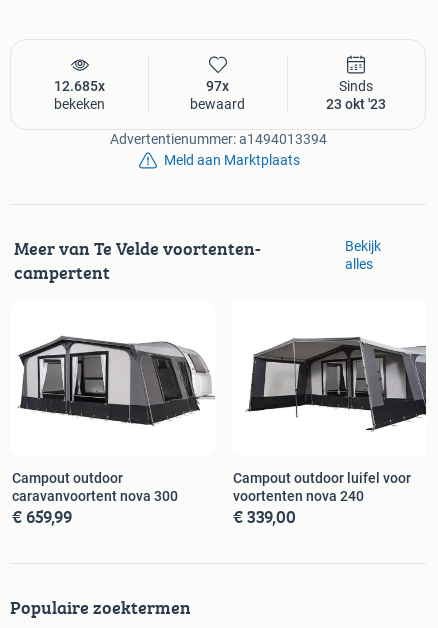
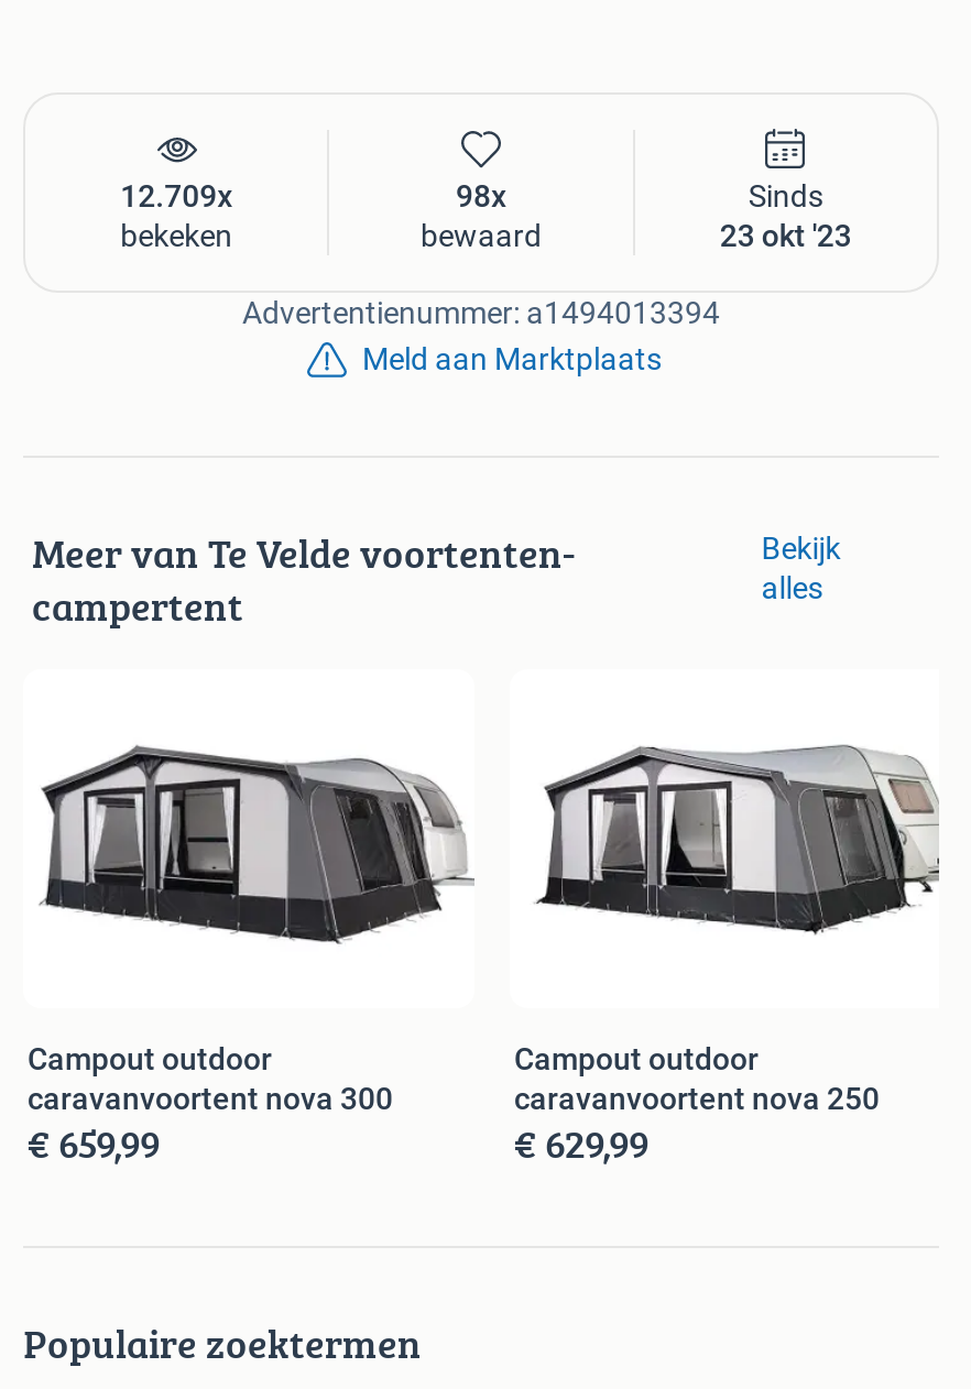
- 12.685x
+ 12.709x

- 97x
+ 98x

- [image]
- Campout outdoor luifel voor
- voortenten nova 240
- € 339,00
+ [image]
+ Campout outdoor
+ caravanvoortent nova 250
+ € 629,99
